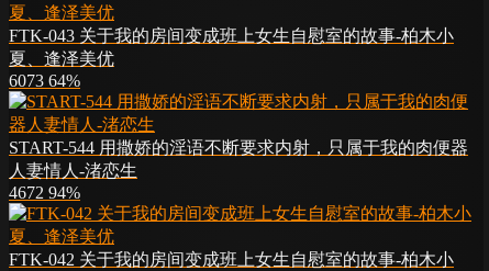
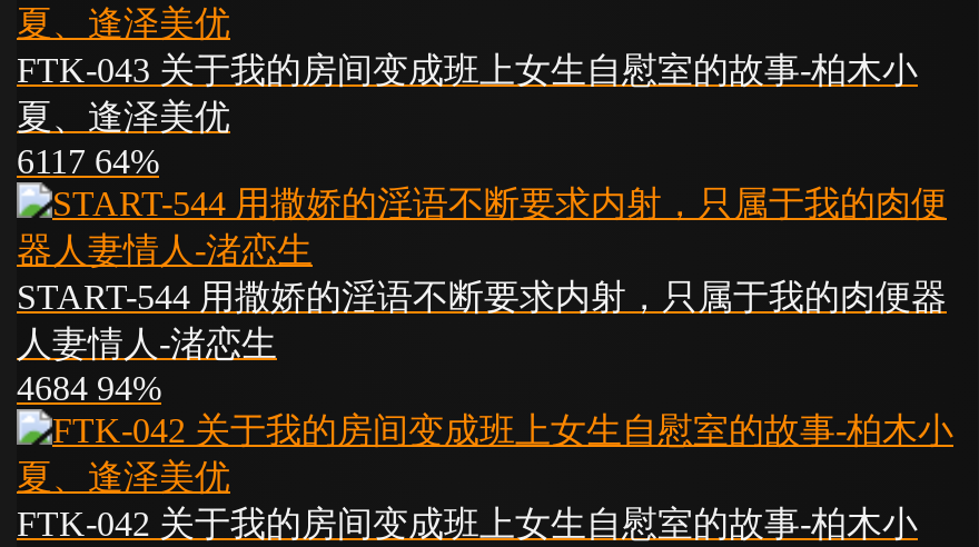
- 6073 64%
+ 6117 64%

- 4672 94%
+ 4684 94%
